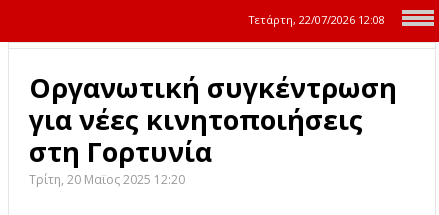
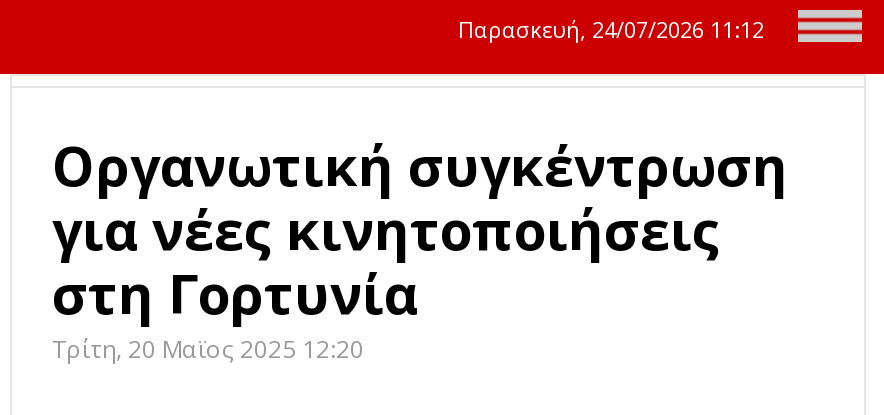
- Τετάρτη, 22/07/2026 12:08
+ Παρασκευή, 24/07/2026 11:12
